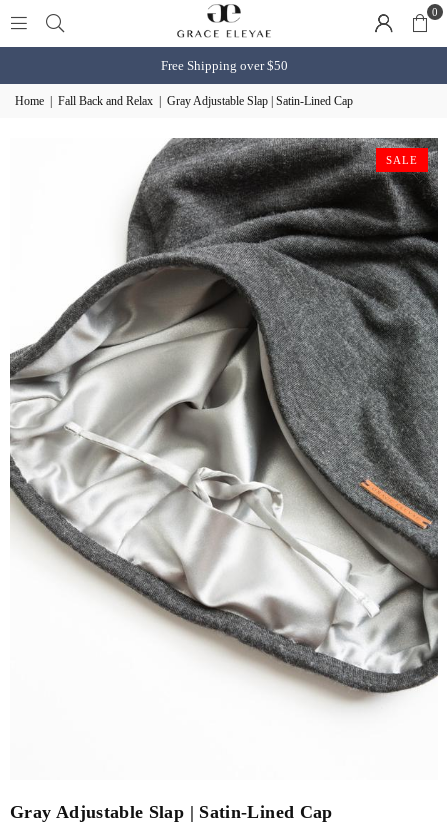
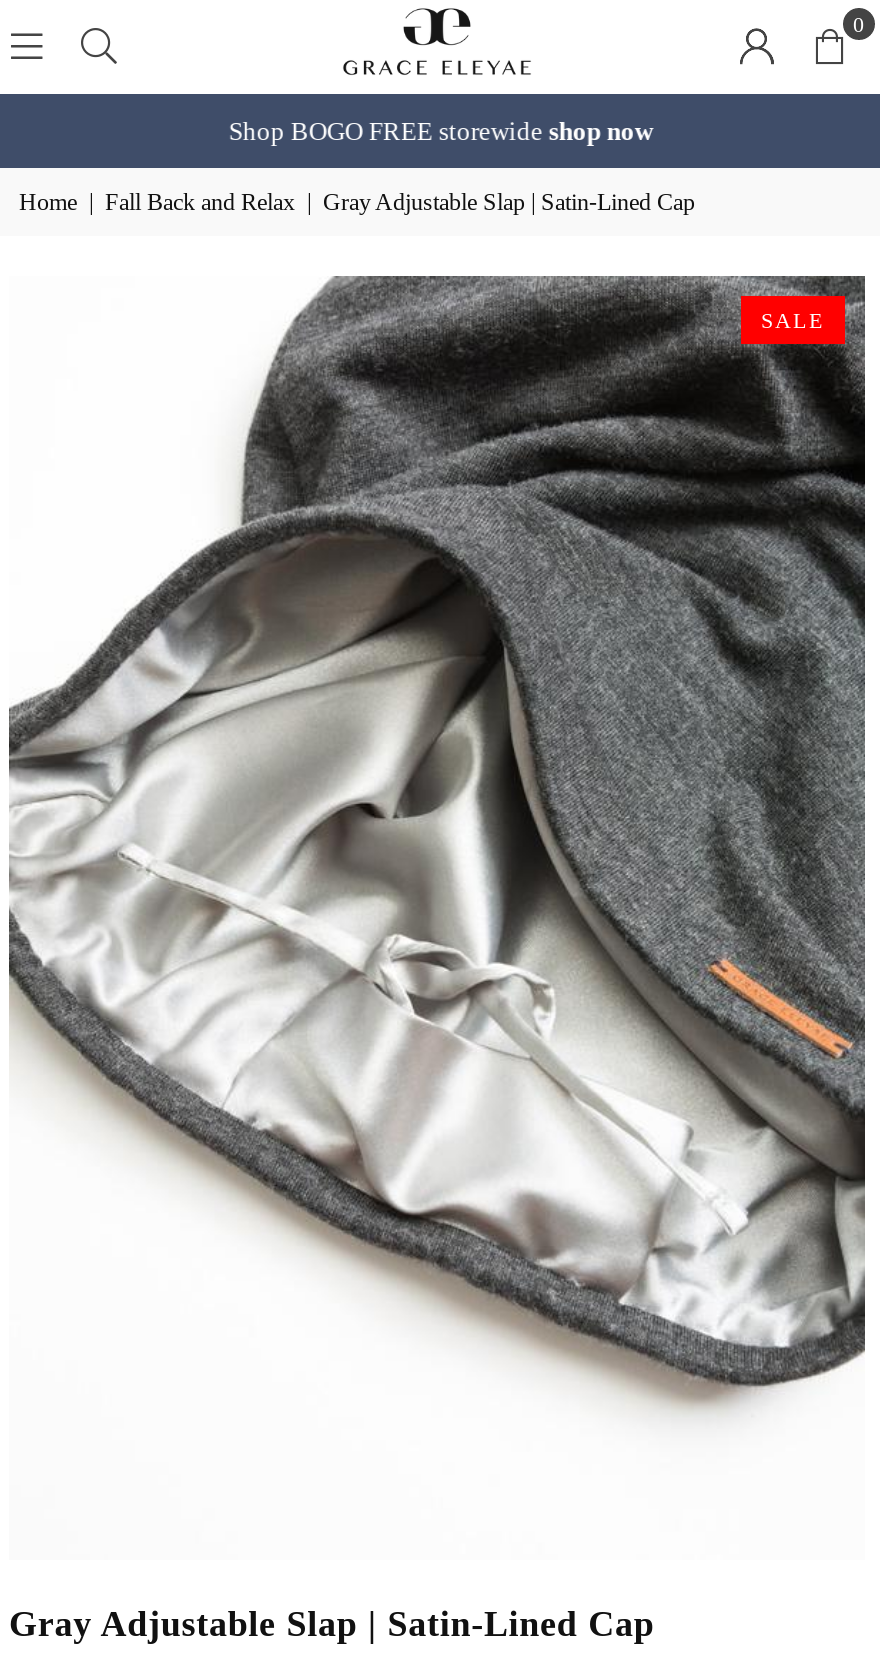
- Free Shipping over $50
+ Shop BOGO FREE storewide shop now
